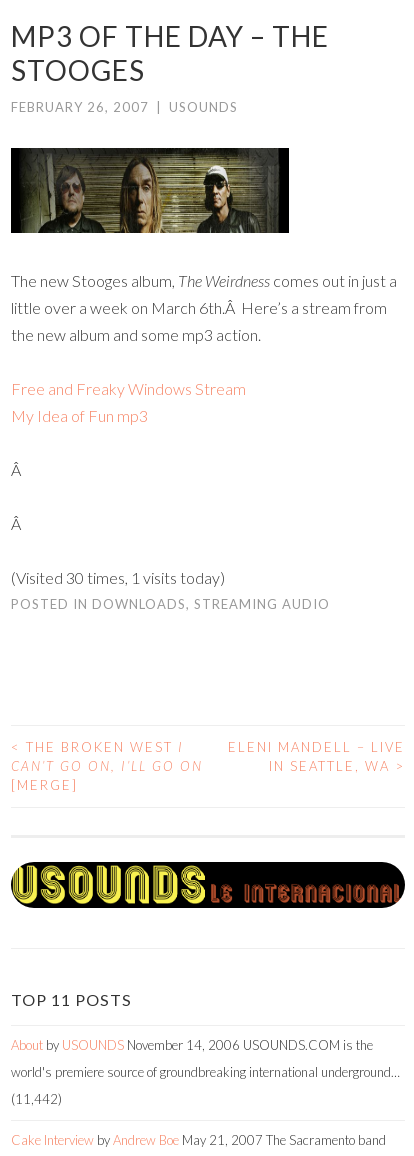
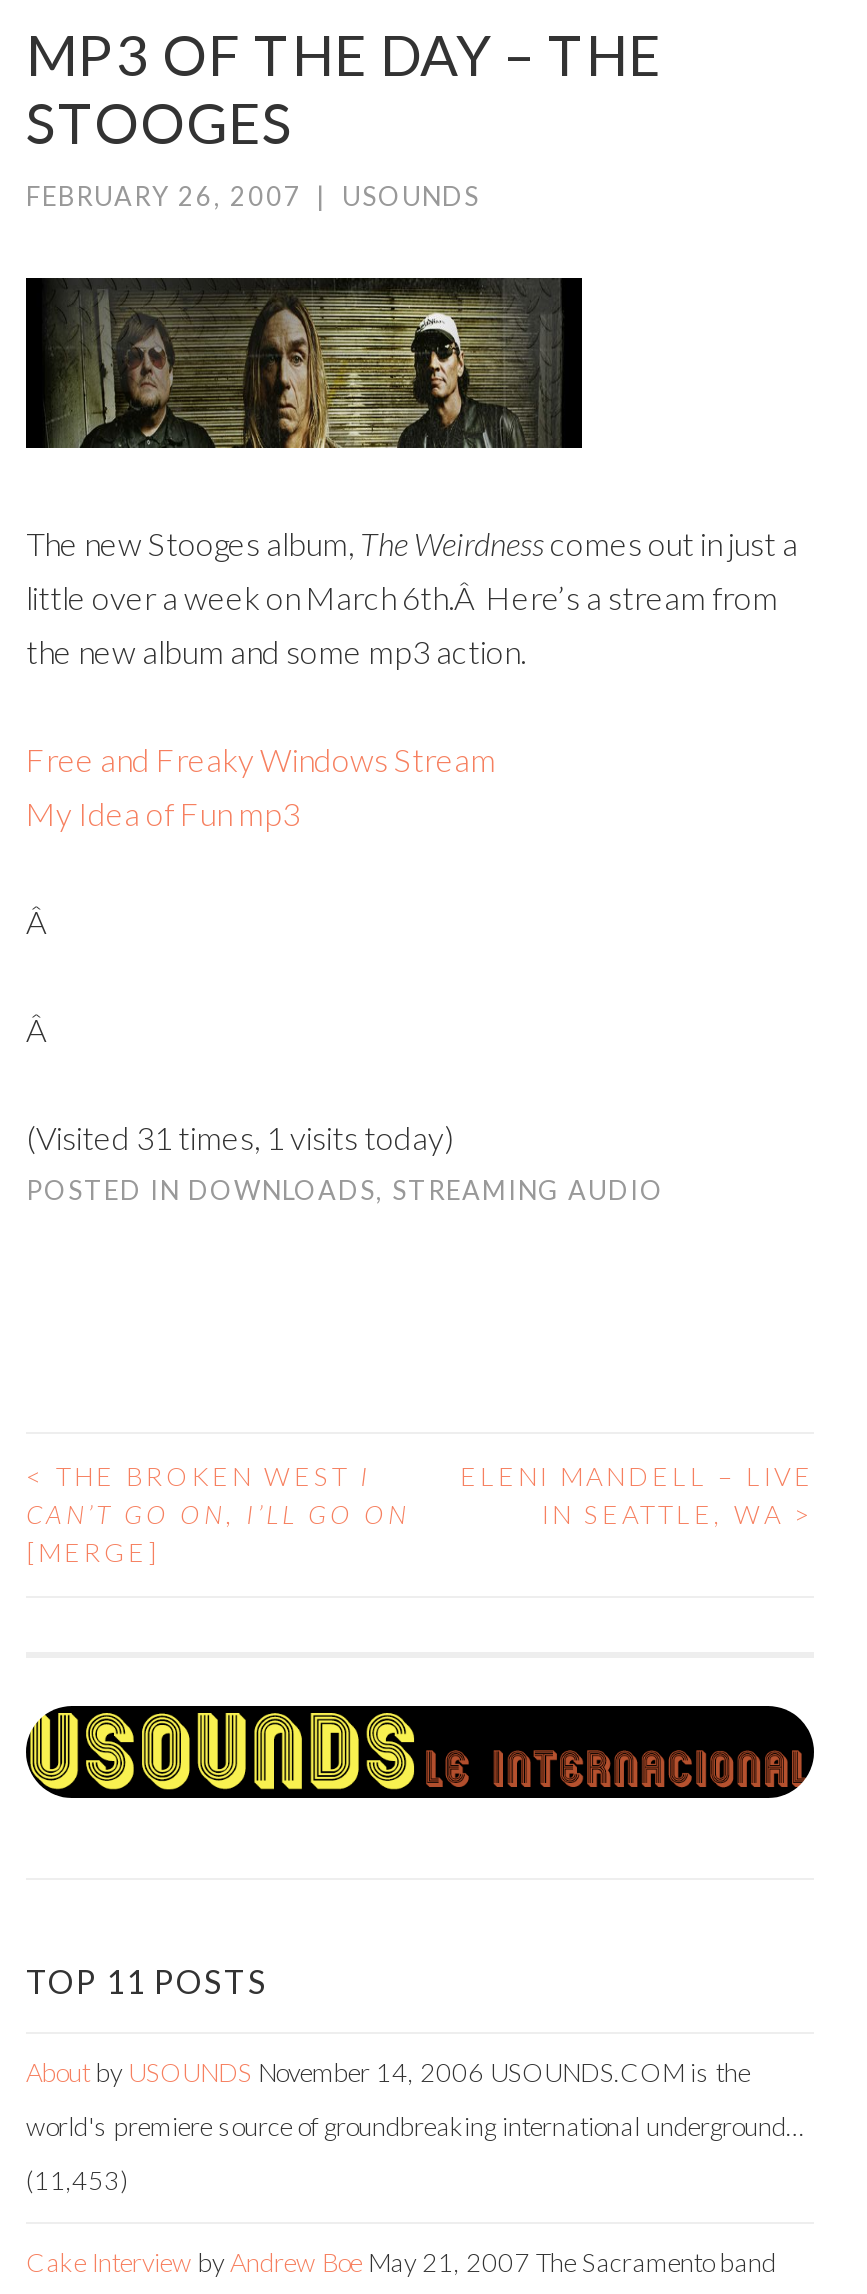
- (Visited 30 times, 1 visits today)
+ (Visited 31 times, 1 visits today)

- (11,442)
+ (11,453)
